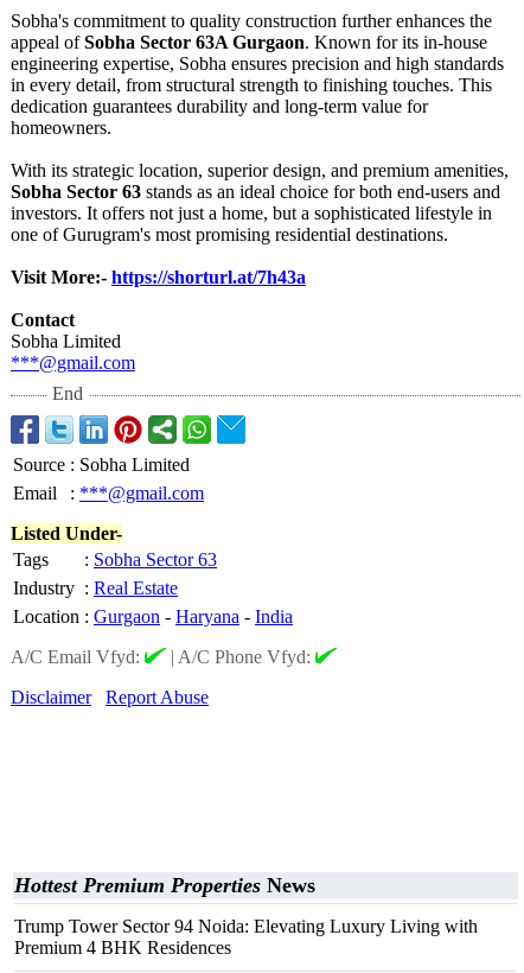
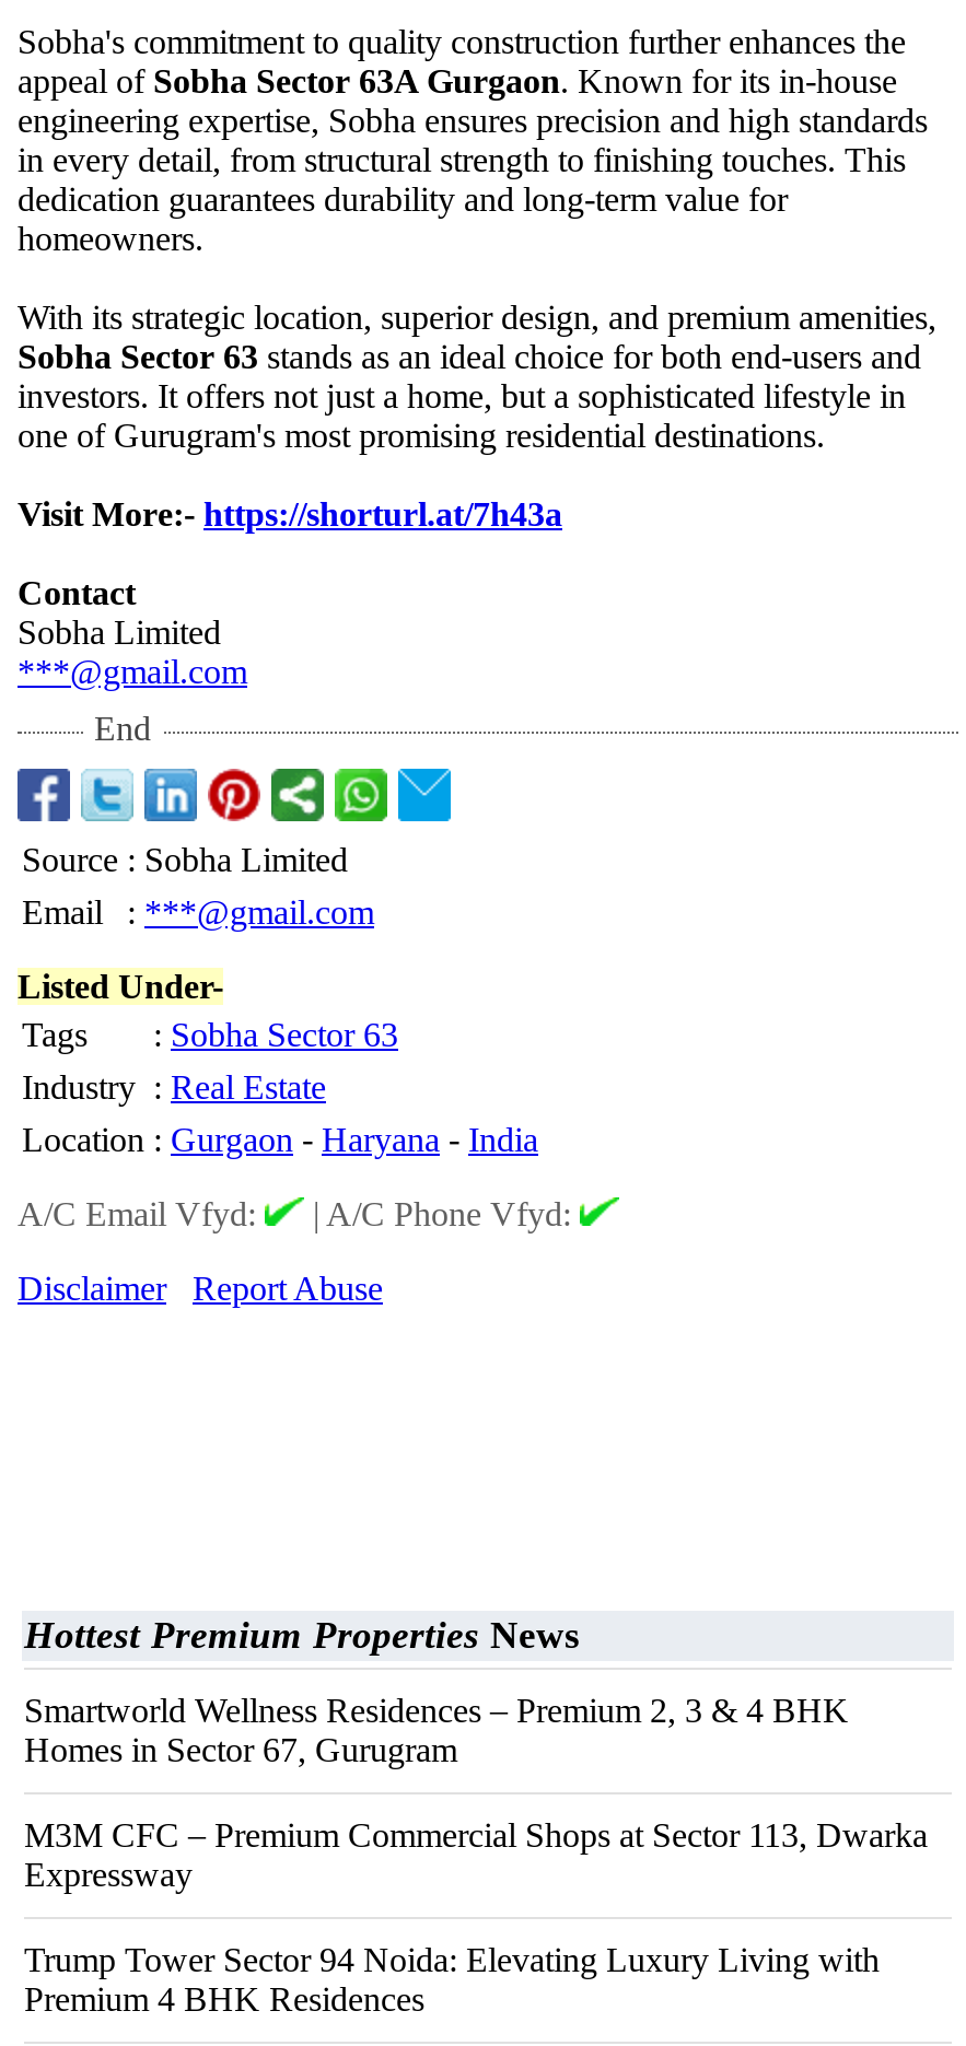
+ Smartworld Wellness Residences – Premium 2, 3 & 4 BHK
+ Homes in Sector 67, Gurugram
+ M3M CFC – Premium Commercial Shops at Sector 113, Dwarka
+ Expressway
